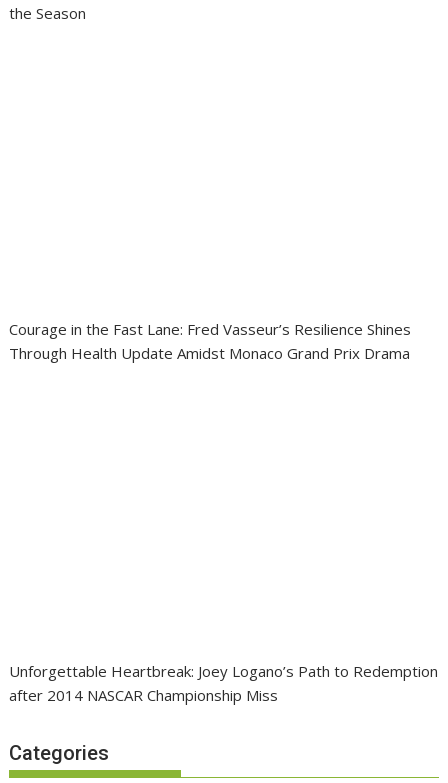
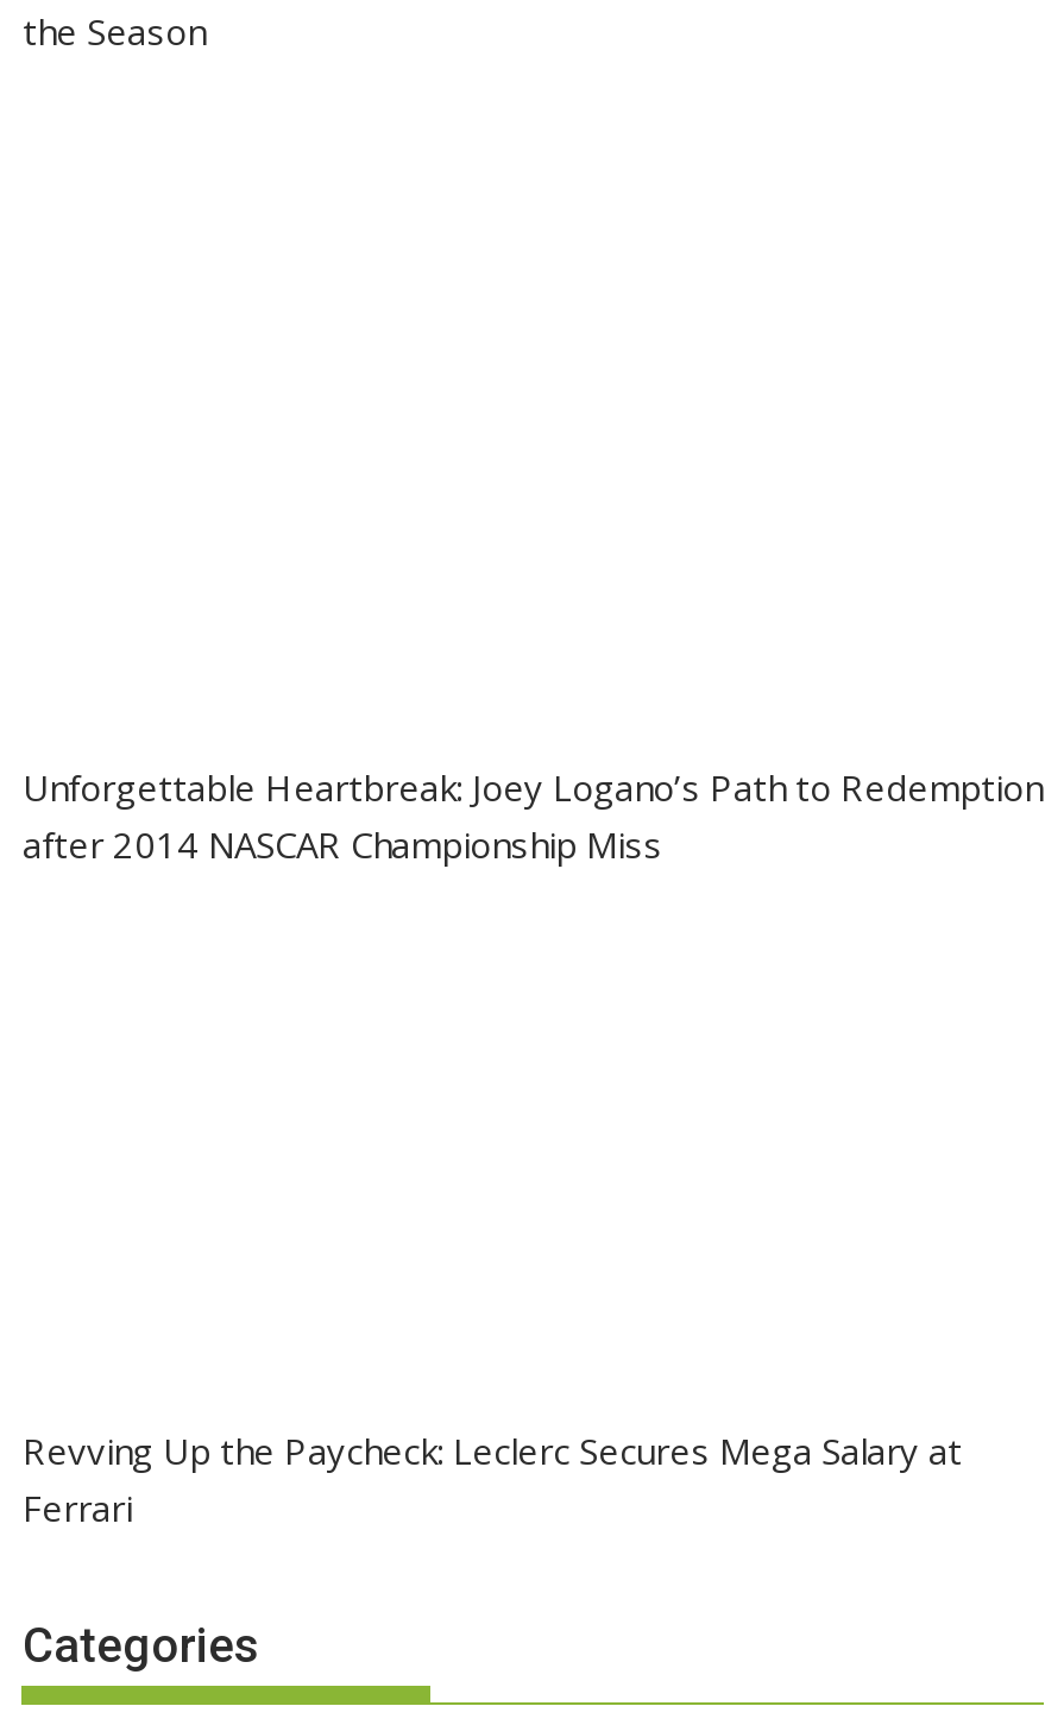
- Courage in the Fast Lane: Fred Vasseur’s Resilience Shines
- Through Health Update Amidst Monaco Grand Prix Drama

moved up: Unforgettable Heartbreak: Joey Logano’s Path to Redemption | after 2014 NASCAR Championship Miss

+ Revving Up the Paycheck: Leclerc Secures Mega Salary at
+ Ferrari
